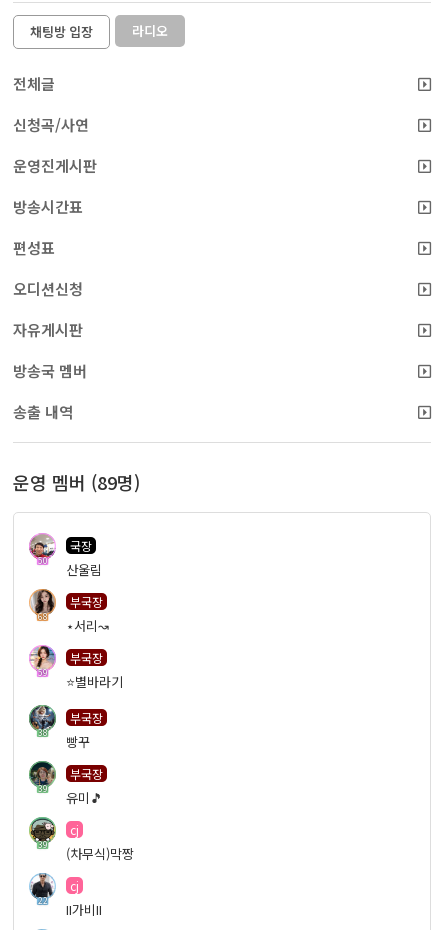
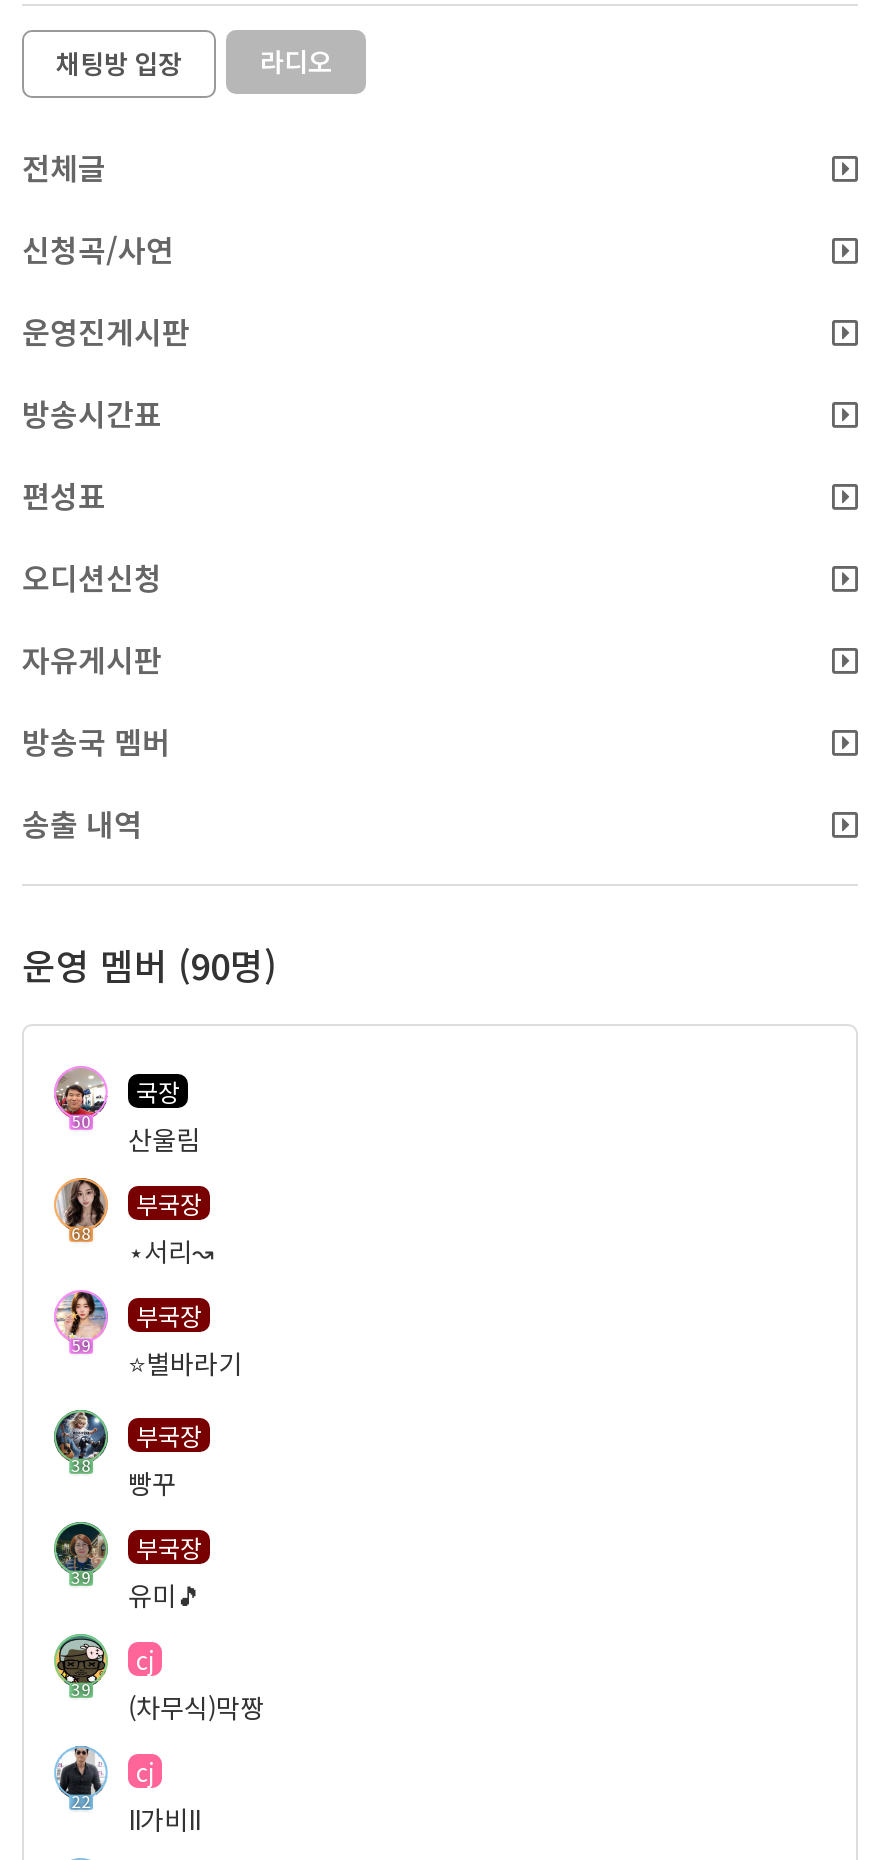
- 운영 멤버 (89명)
+ 운영 멤버 (90명)
